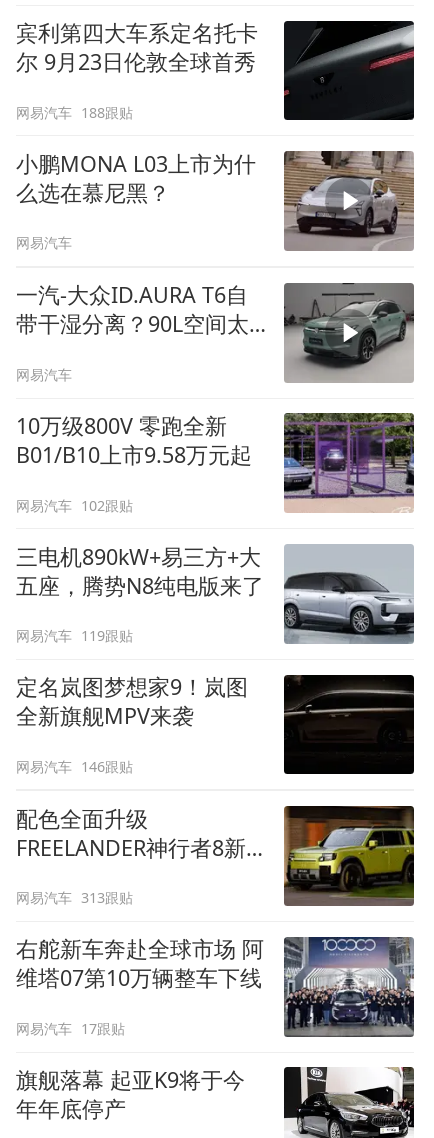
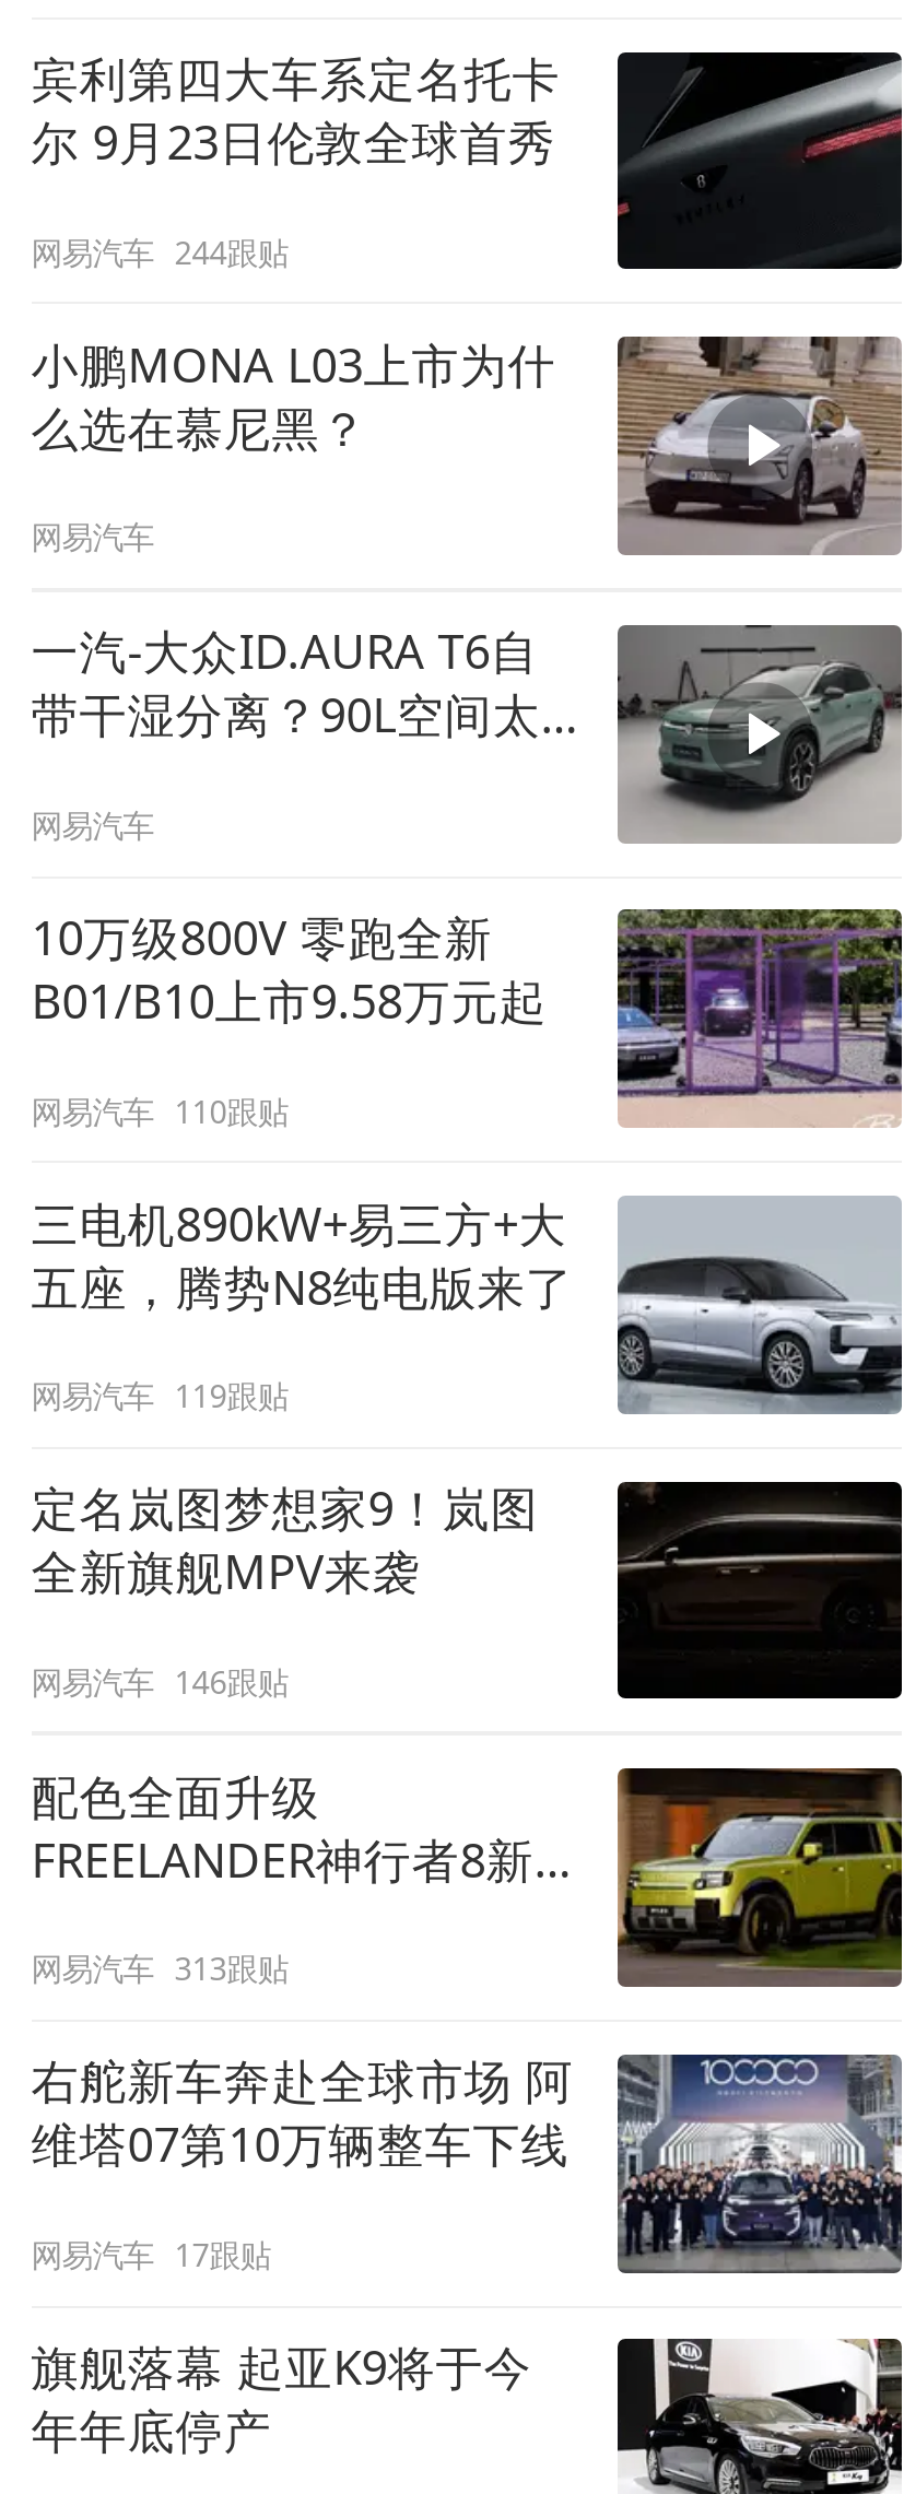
- 网易汽车 188跟贴
+ 网易汽车 244跟贴

- 网易汽车 102跟贴
+ 网易汽车 110跟贴
